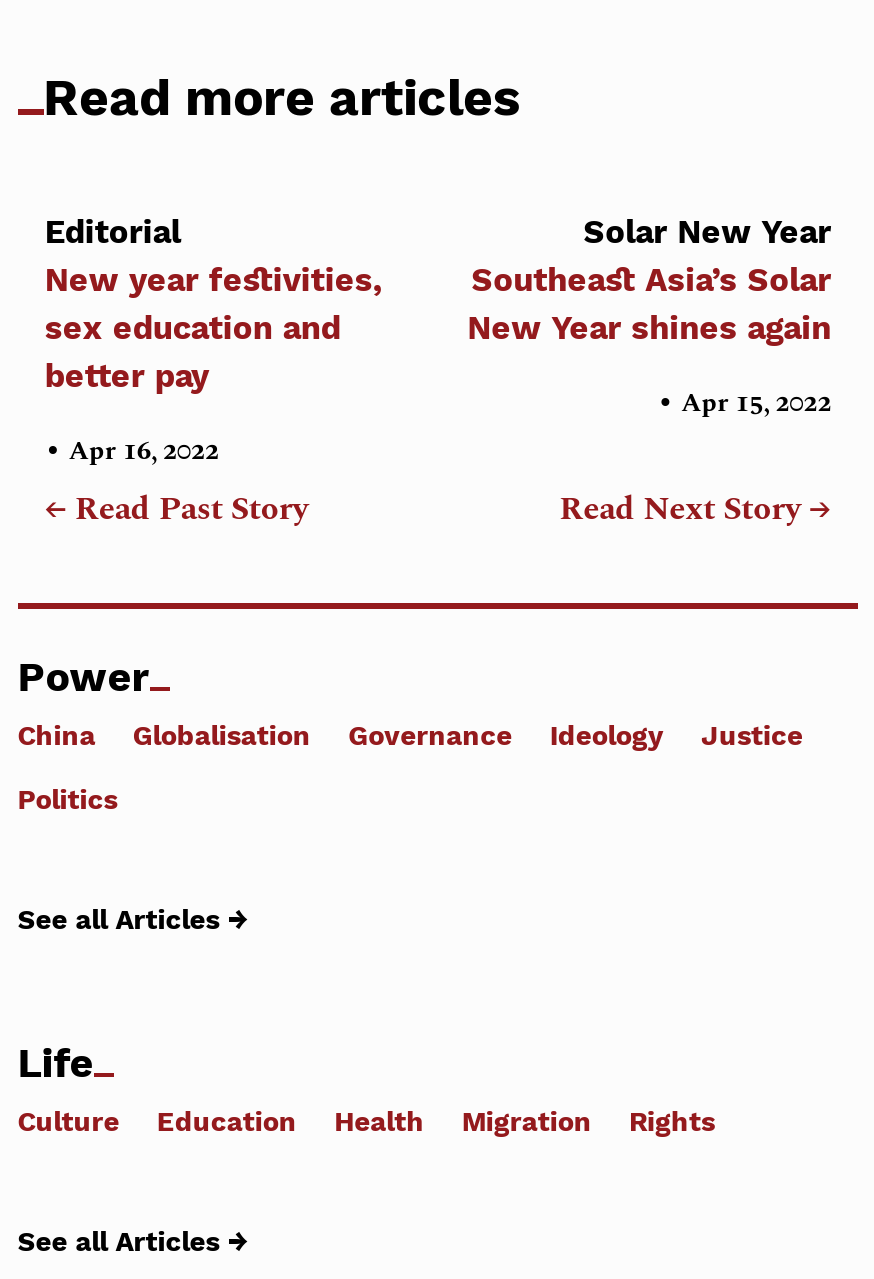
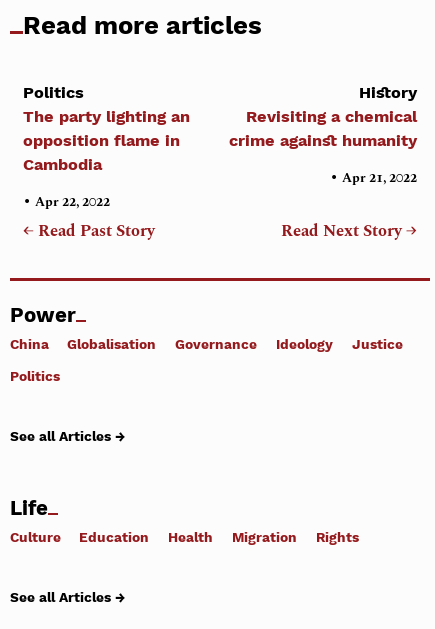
- Editorial
- New year festivities,
- sex education and
- better pay
+ Politics
+ The party lighting an
+ opposition flame in
+ Cambodia

- Solar New Year
- Southeast Asia’s Solar
- New Year shines again
+ History
+ Revisiting a chemical
+ crime against humanity

- • Apr 15, 2022
+ • Apr 21, 2022

- • Apr 16, 2022
+ • Apr 22, 2022
